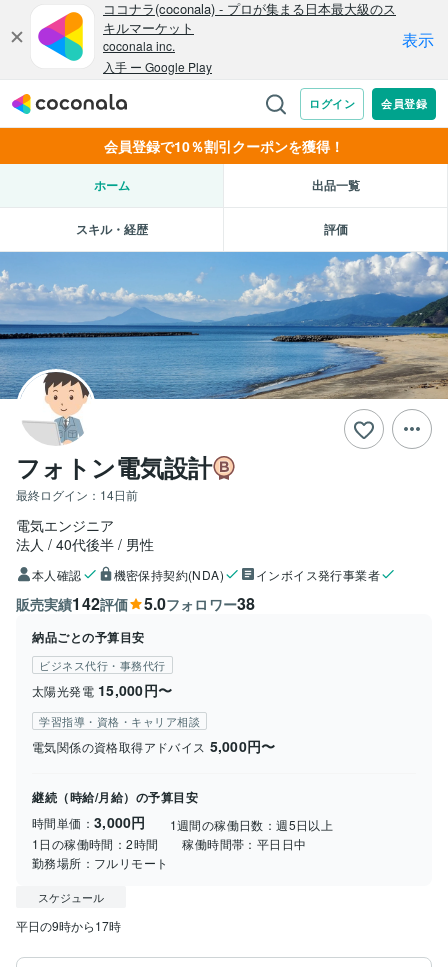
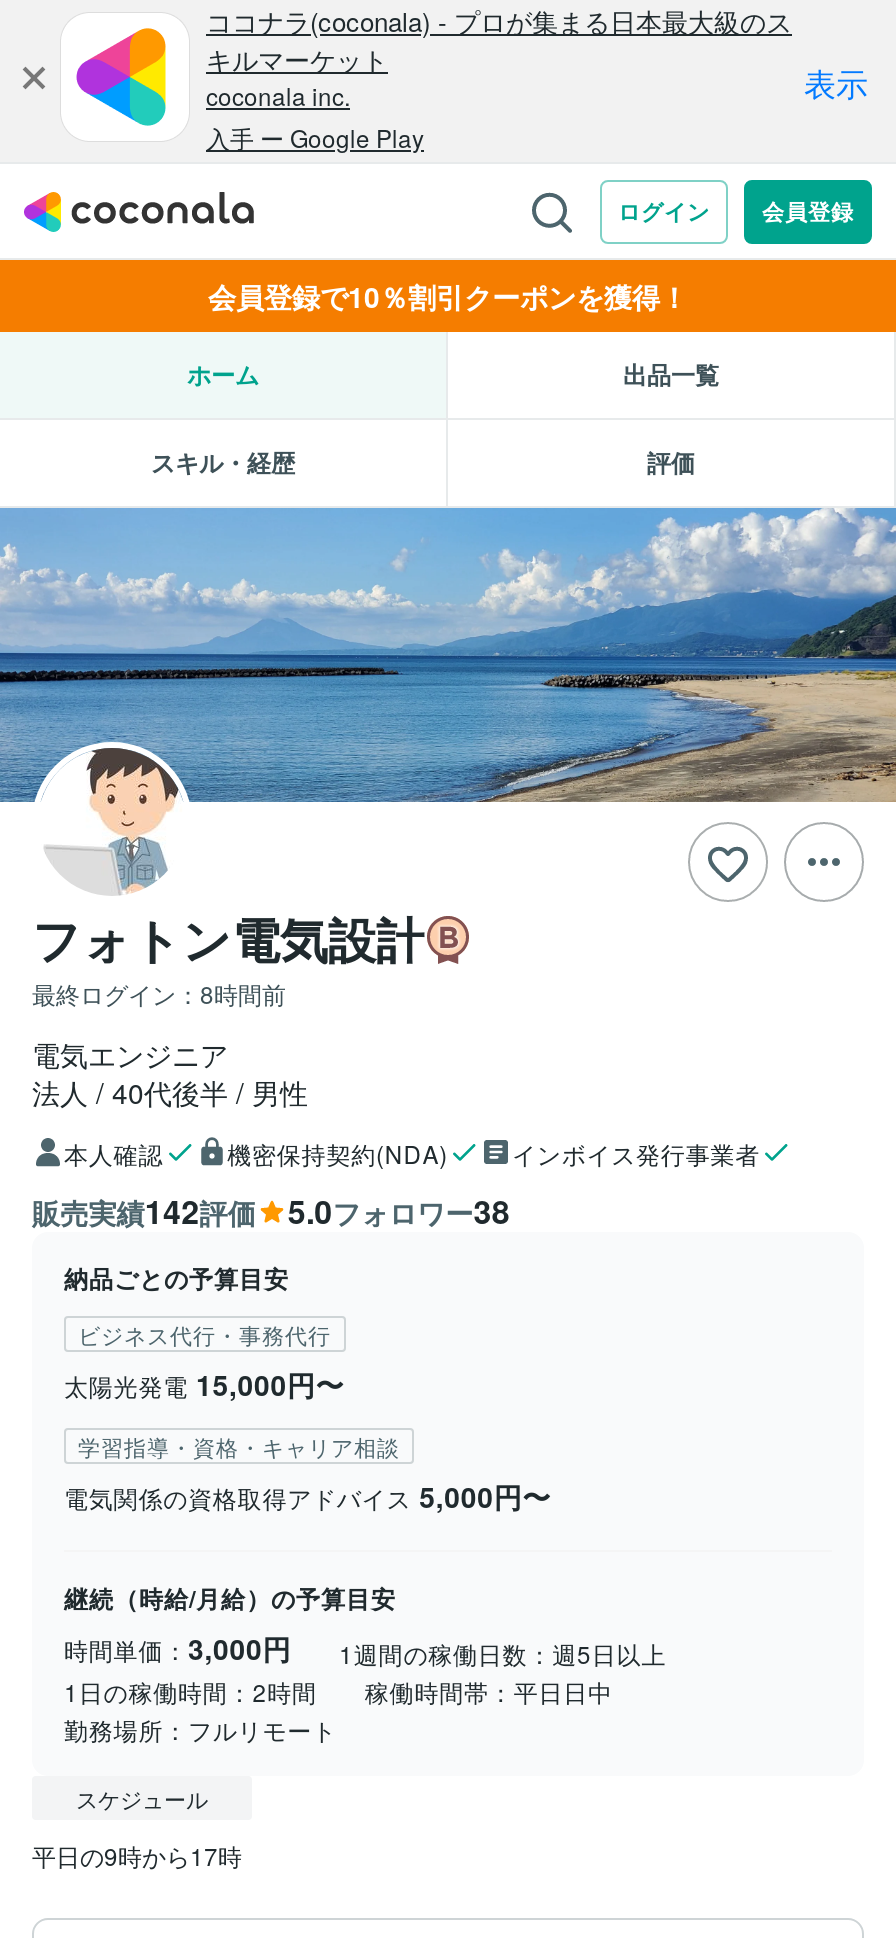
- 最終ログイン：14日前
+ 最終ログイン：8時間前
